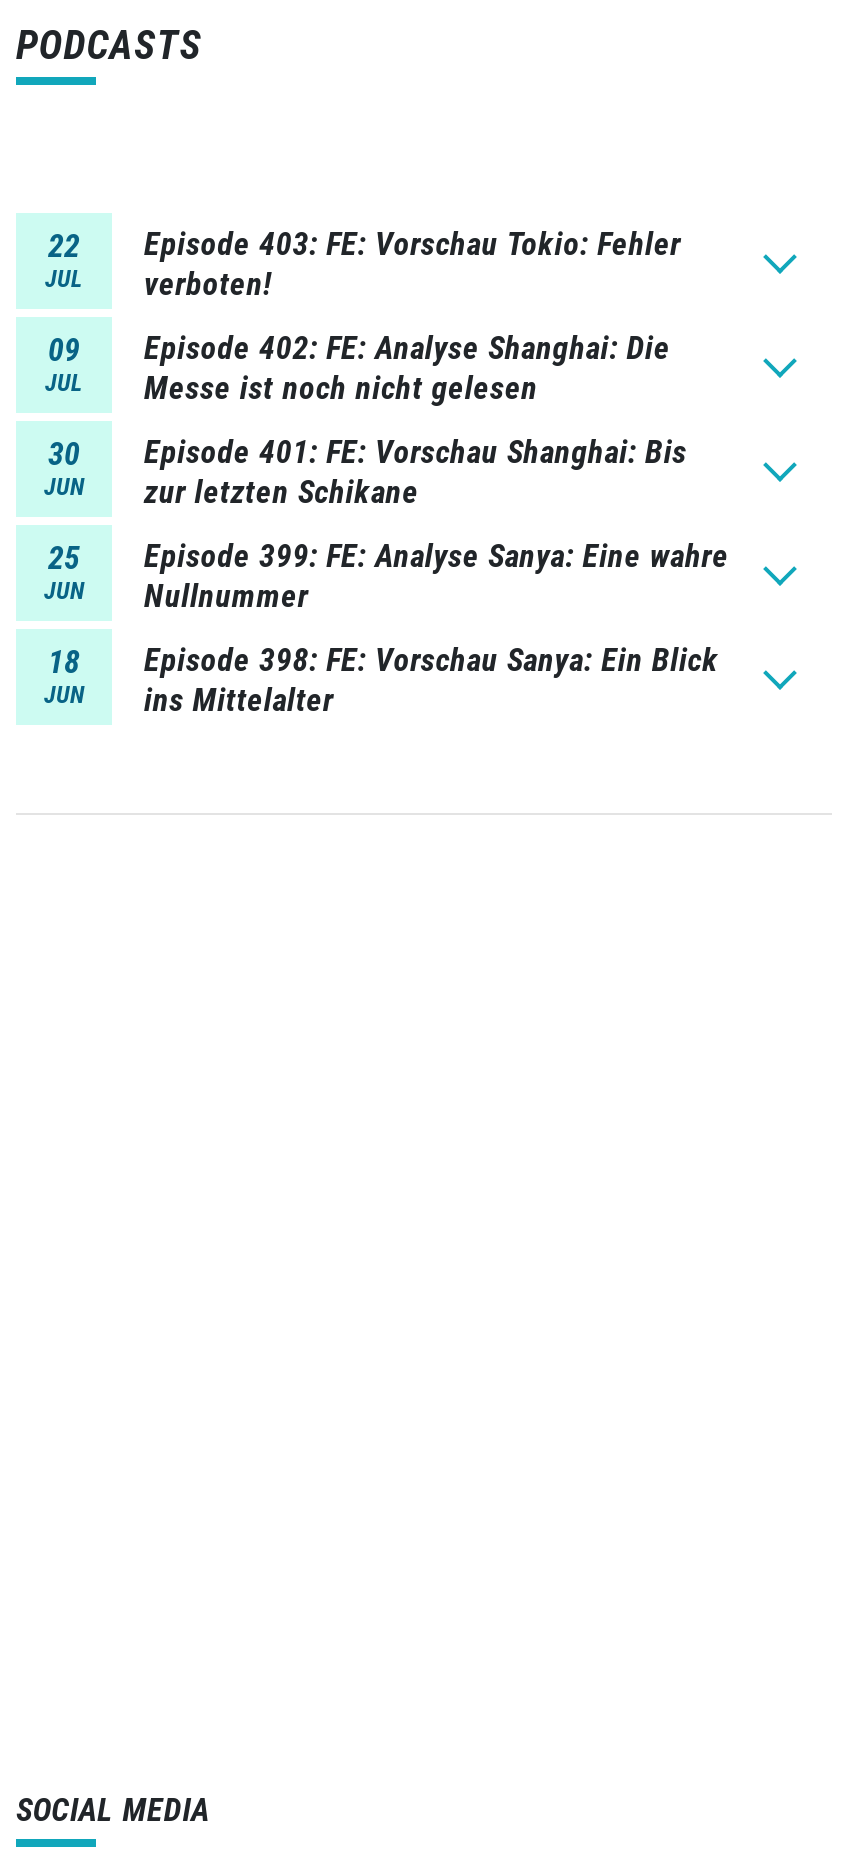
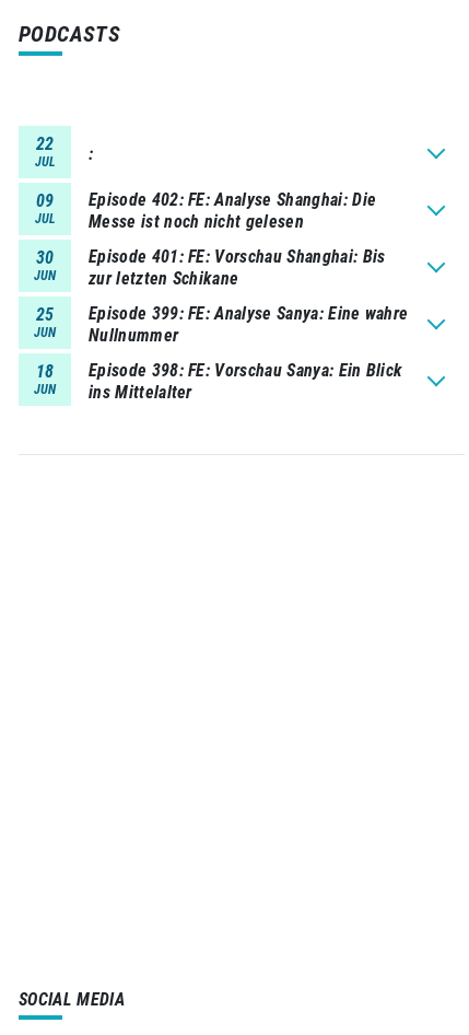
- Episode 403 FE: Vorschau Tokio: Fehler
- verboten!
